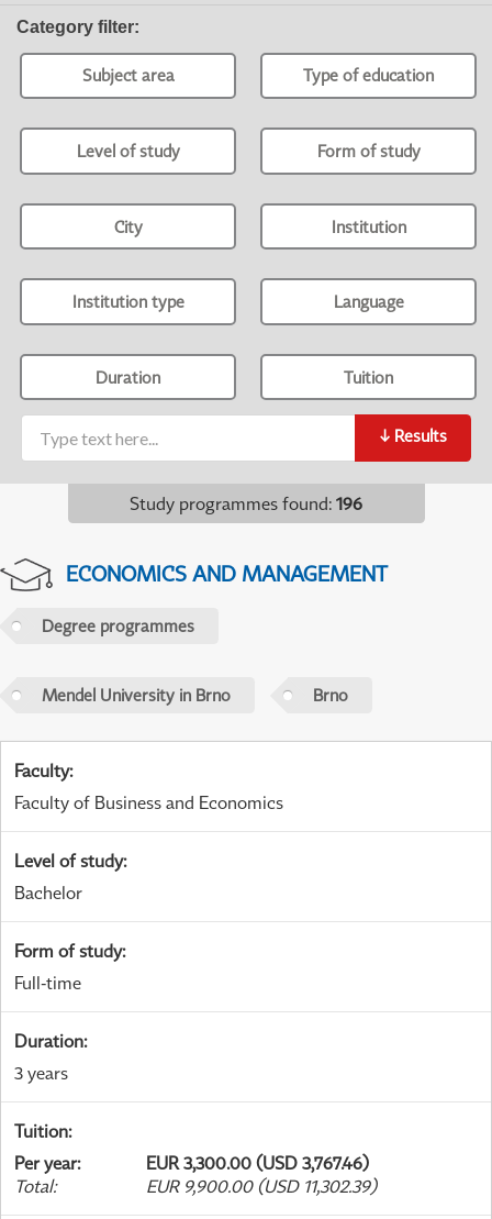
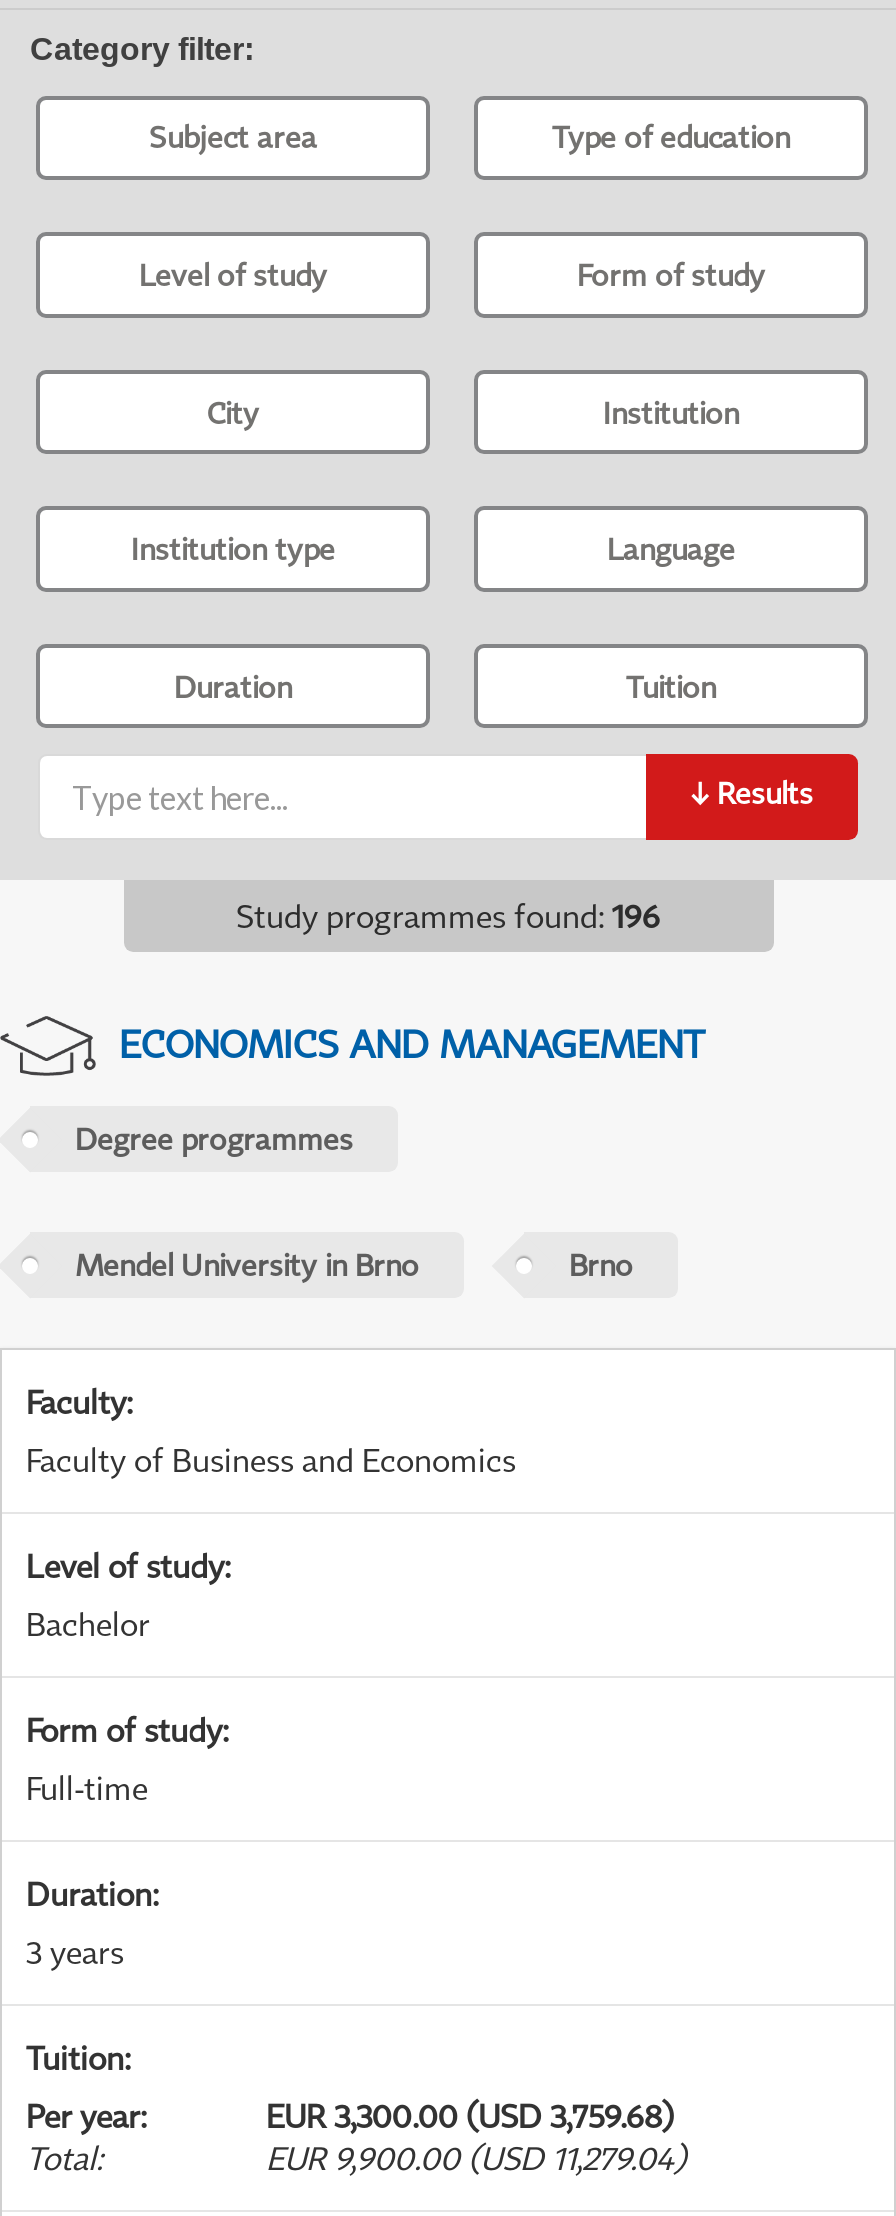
- EUR 3,300.00 (USD 3,767.46)
+ EUR 3,300.00 (USD 3,759.68)

- EUR 9,900.00 (USD 11,302.39)
+ EUR 9,900.00 (USD 11,279.04)
